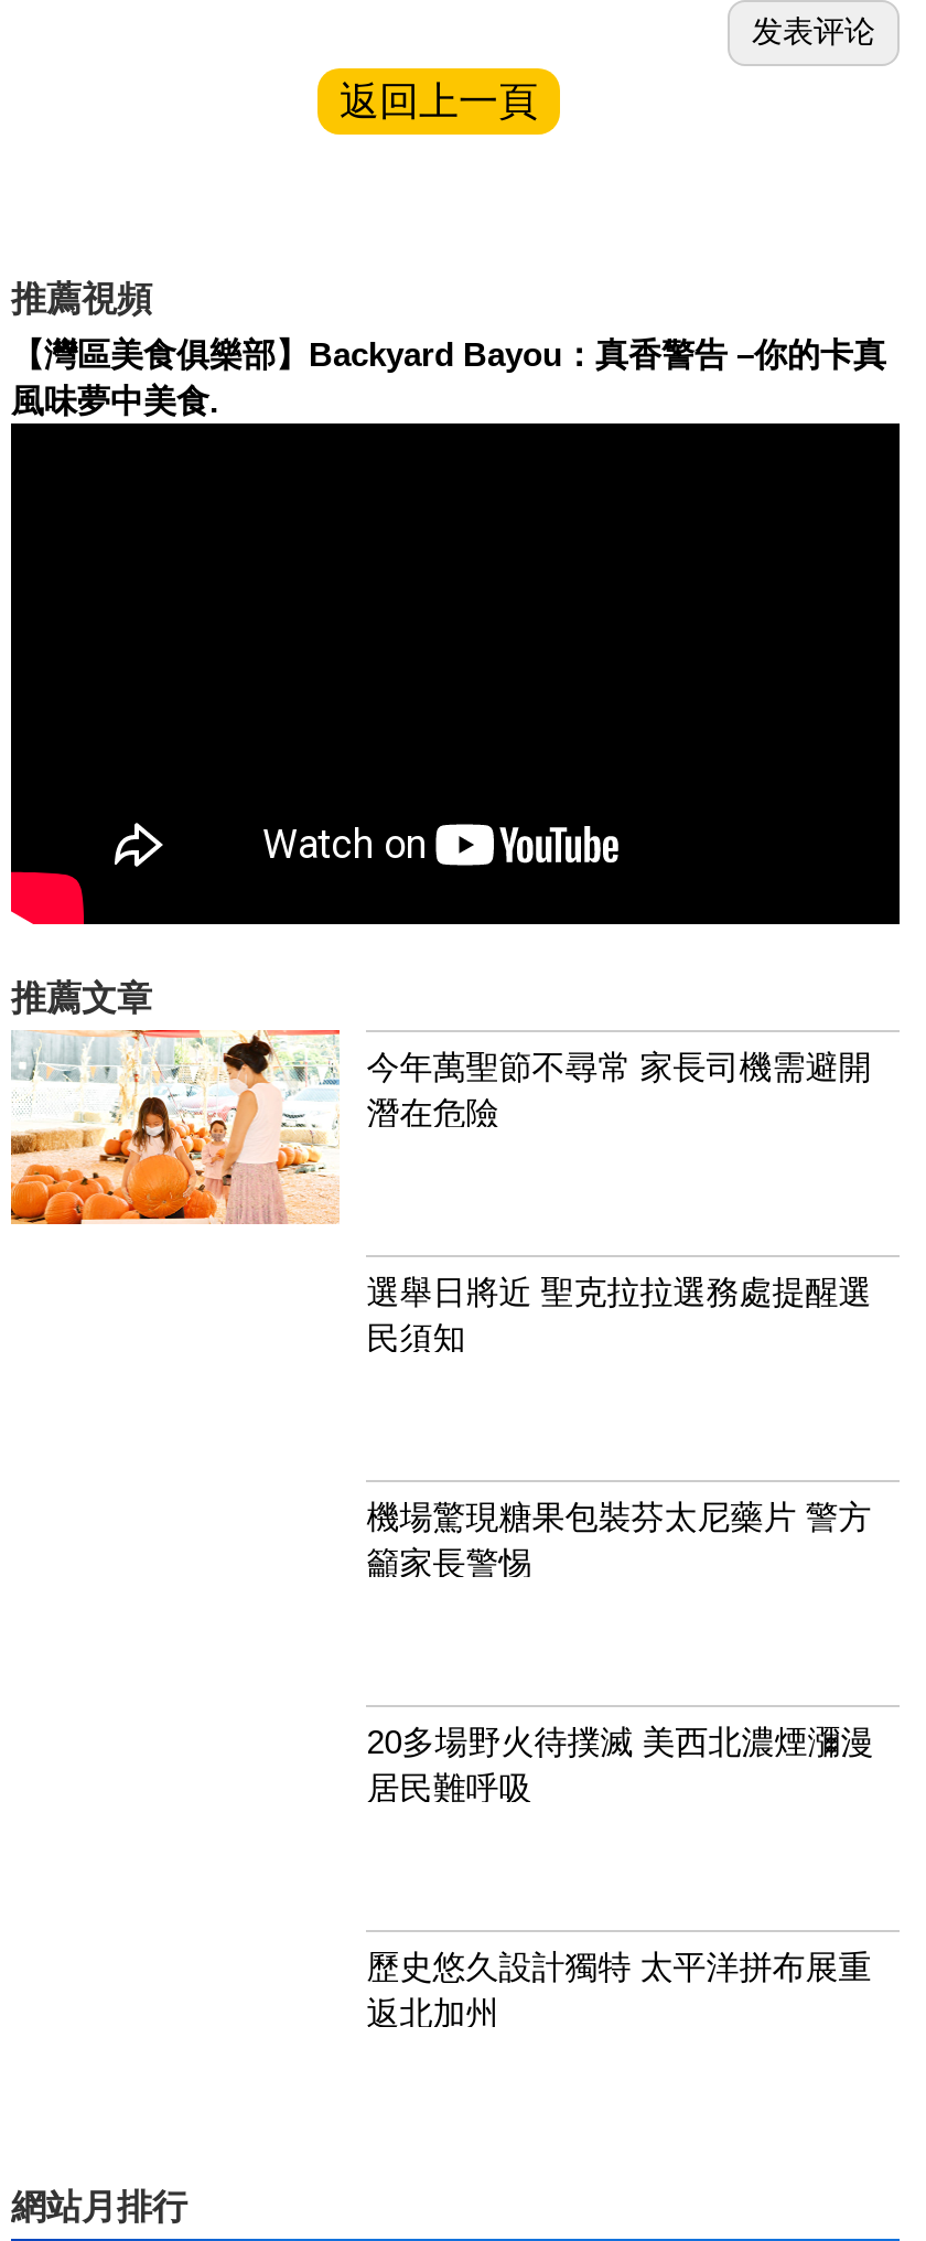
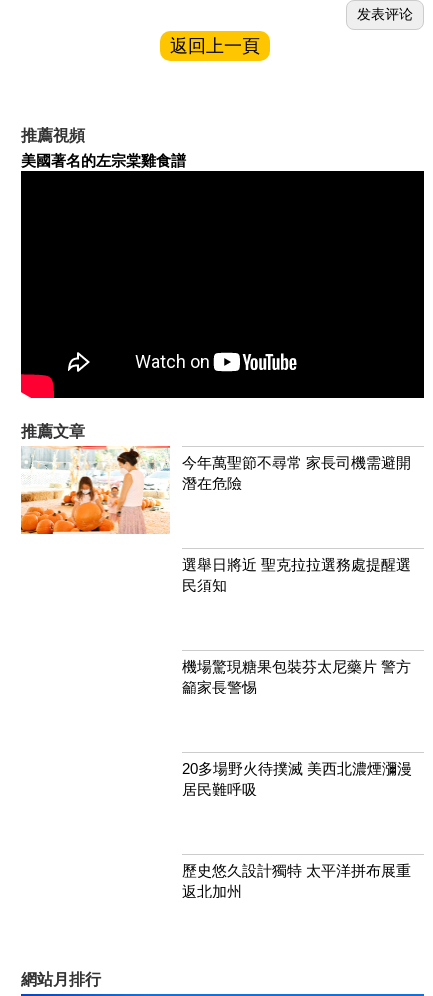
- 【灣區美食俱樂部】Backyard Bayou：真香警告 –你的卡真
- 風味夢中美食.
+ 美國著名的左宗棠雞食譜
